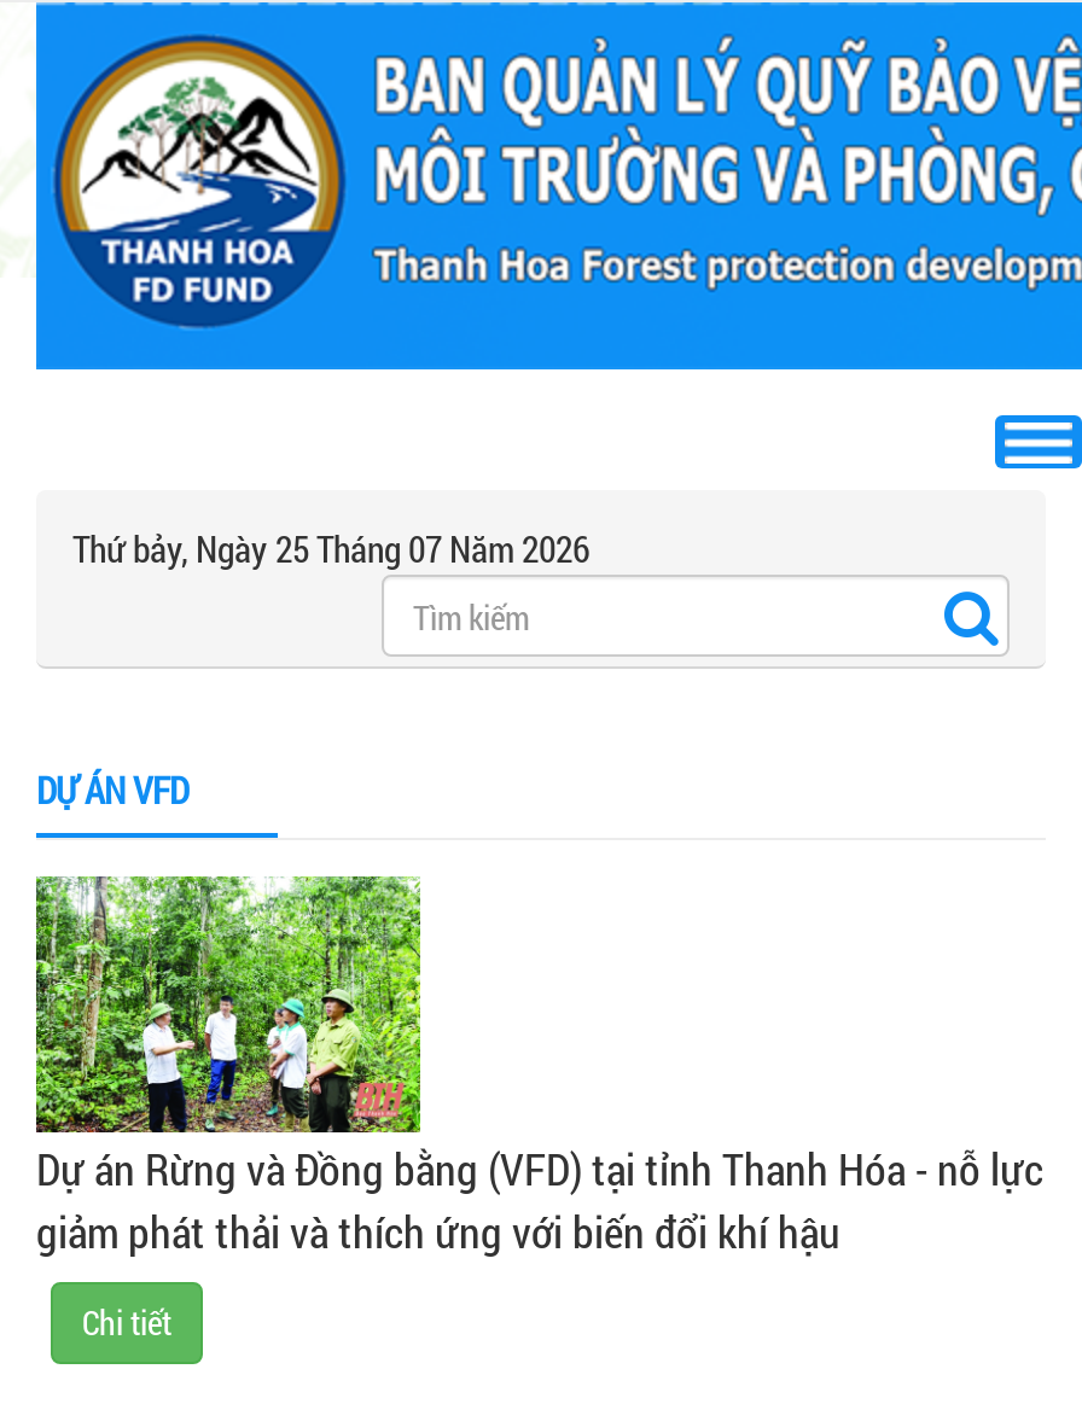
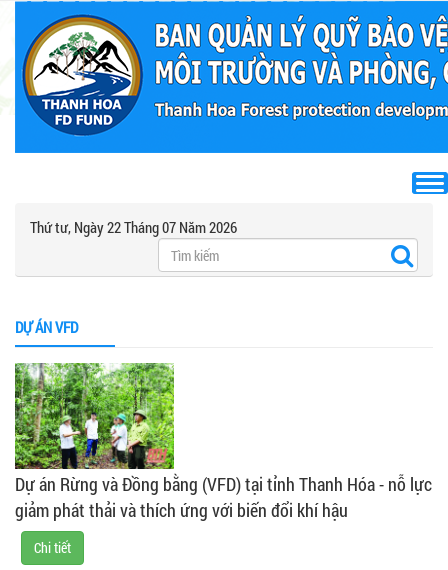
- Thứ bảy, Ngày 25 Tháng 07 Năm 2026
+ Thứ tư, Ngày 22 Tháng 07 Năm 2026
